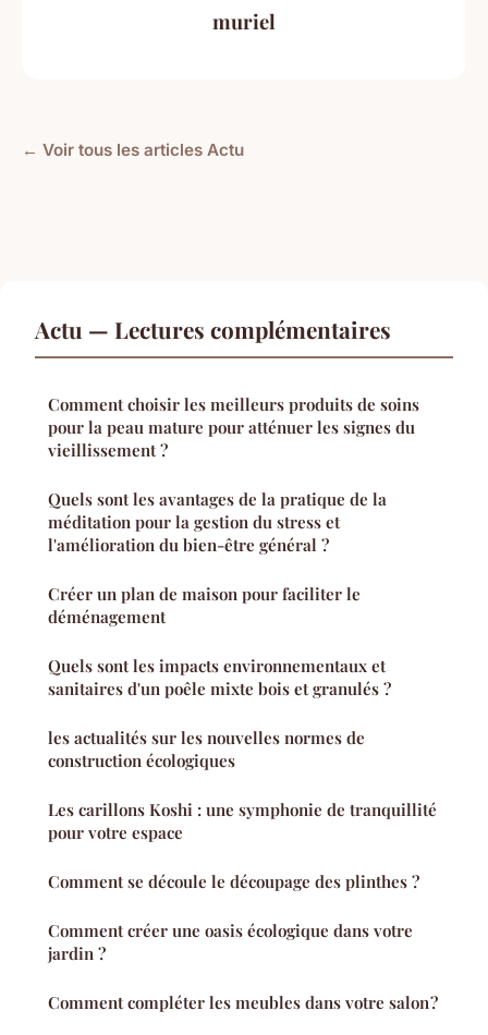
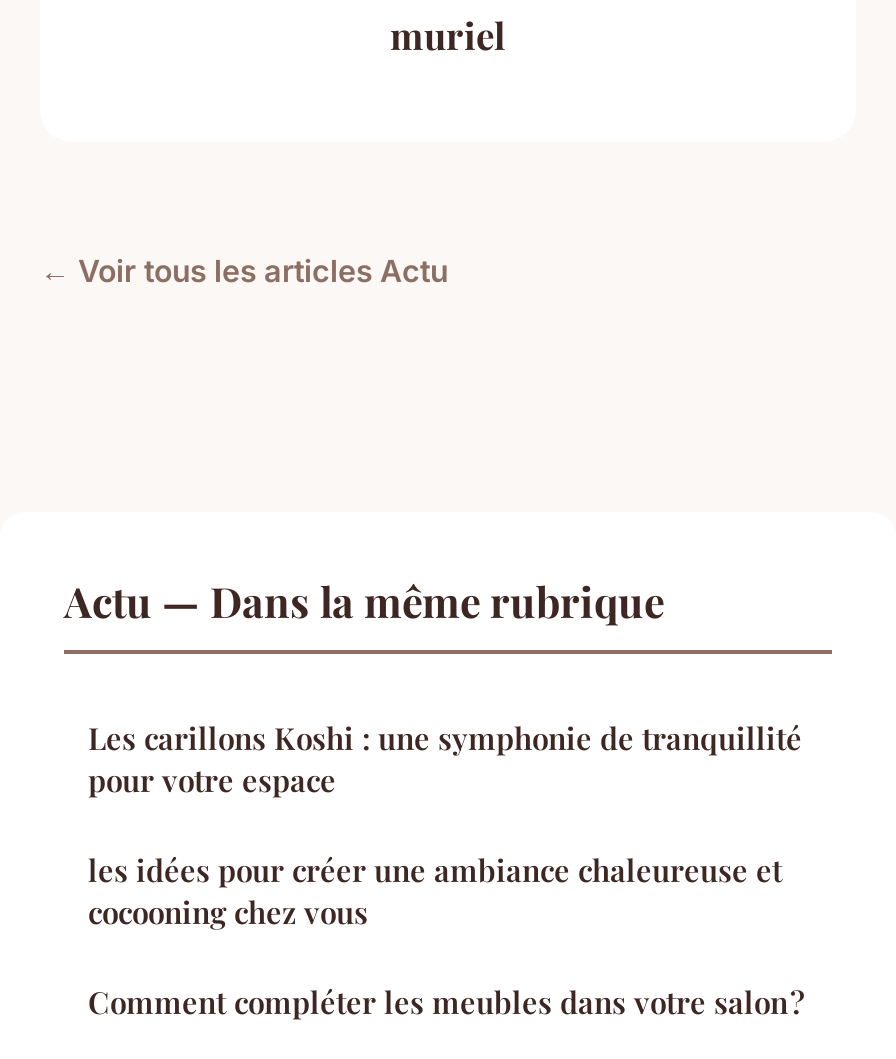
- Actu — Lectures complémentaires
- Comment choisir les meilleurs produits de soins
- pour la peau mature pour atténuer les signes du
- vieillissement ?
- Quels sont les avantages de la pratique de la
- méditation pour la gestion du stress et
- l'amélioration du bien-être général ?
- Créer un plan de maison pour faciliter le
- déménagement
- Quels sont les impacts environnementaux et
- sanitaires d'un poêle mixte bois et granulés ?
- les actualités sur les nouvelles normes de
- construction écologiques
+ Actu — Dans la même rubrique

- Comment se découle le découpage des plinthes ?
- Comment créer une oasis écologique dans votre
- jardin ?
+ les idées pour créer une ambiance chaleureuse et
+ cocooning chez vous
